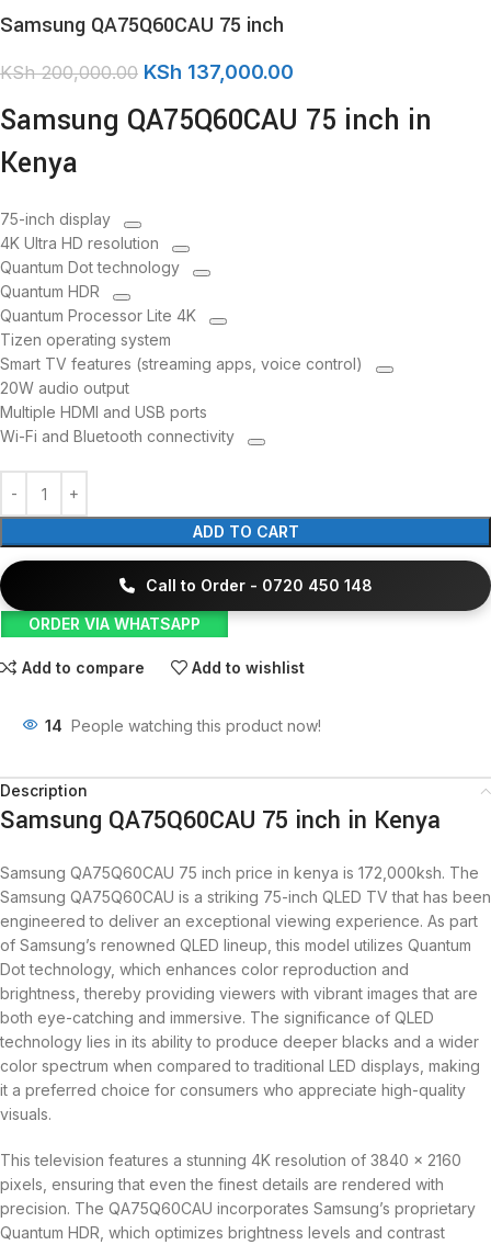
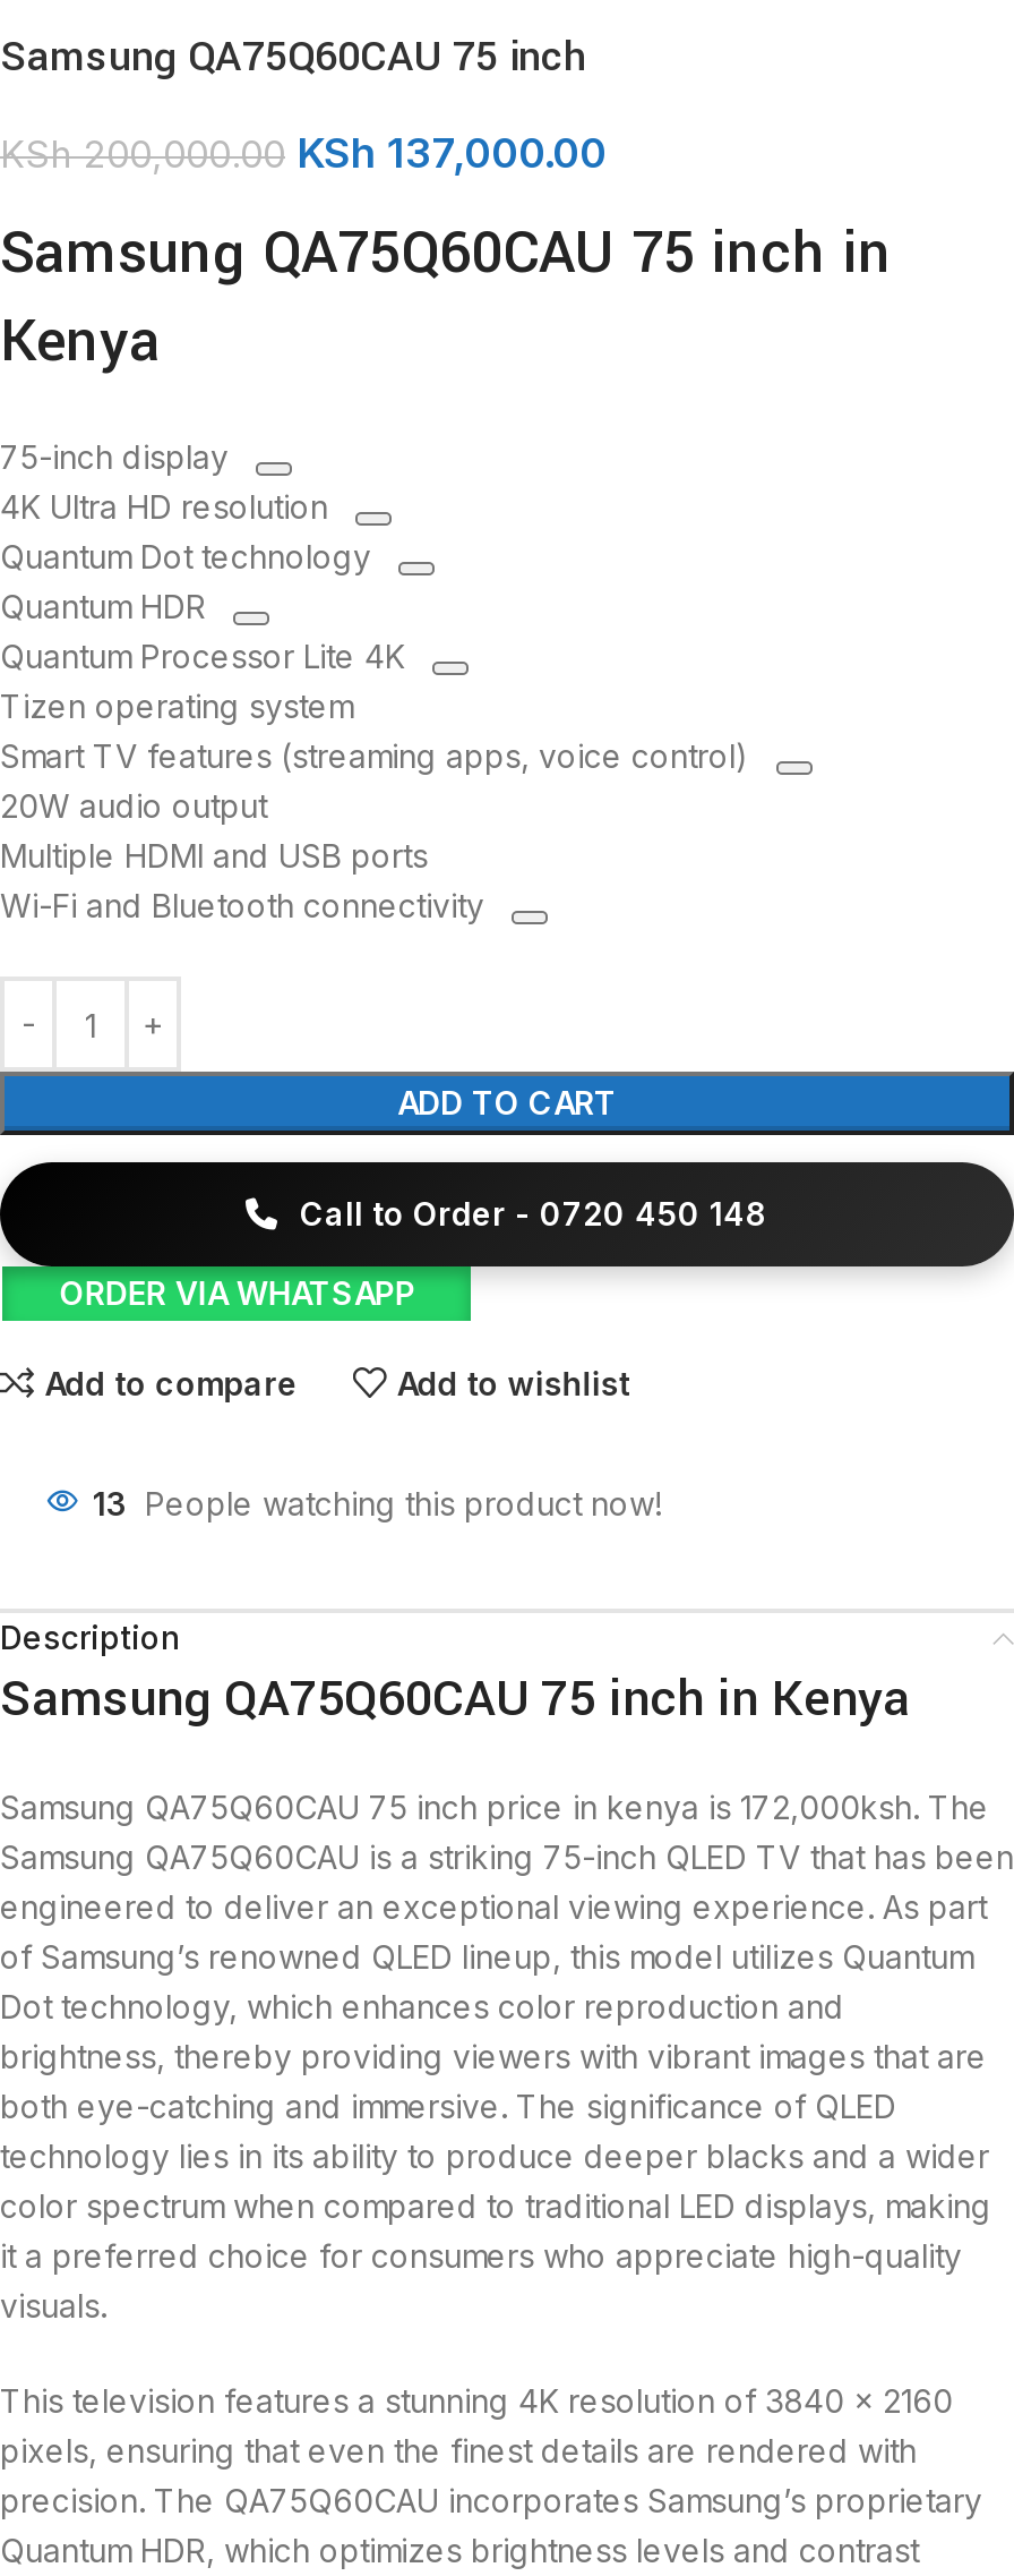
- 14 People watching this product now!
+ 13 People watching this product now!
